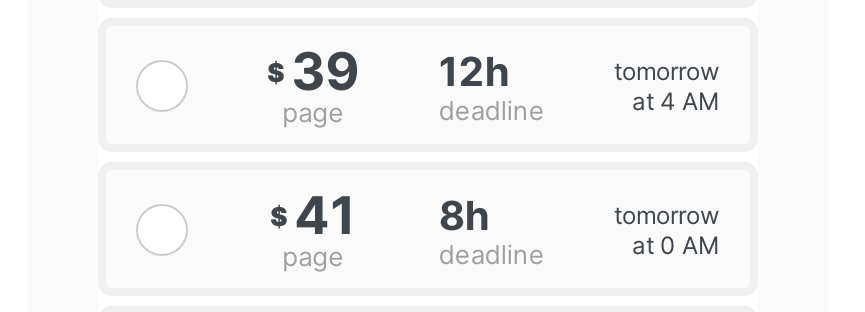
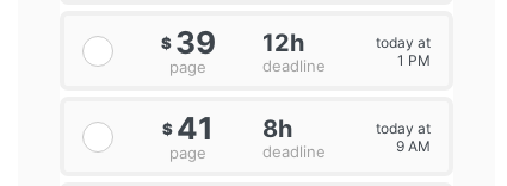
- tomorrow
- at 4 AM
+ today at
+ 1 PM

- tomorrow
- at 0 AM
+ today at
+ 9 AM
